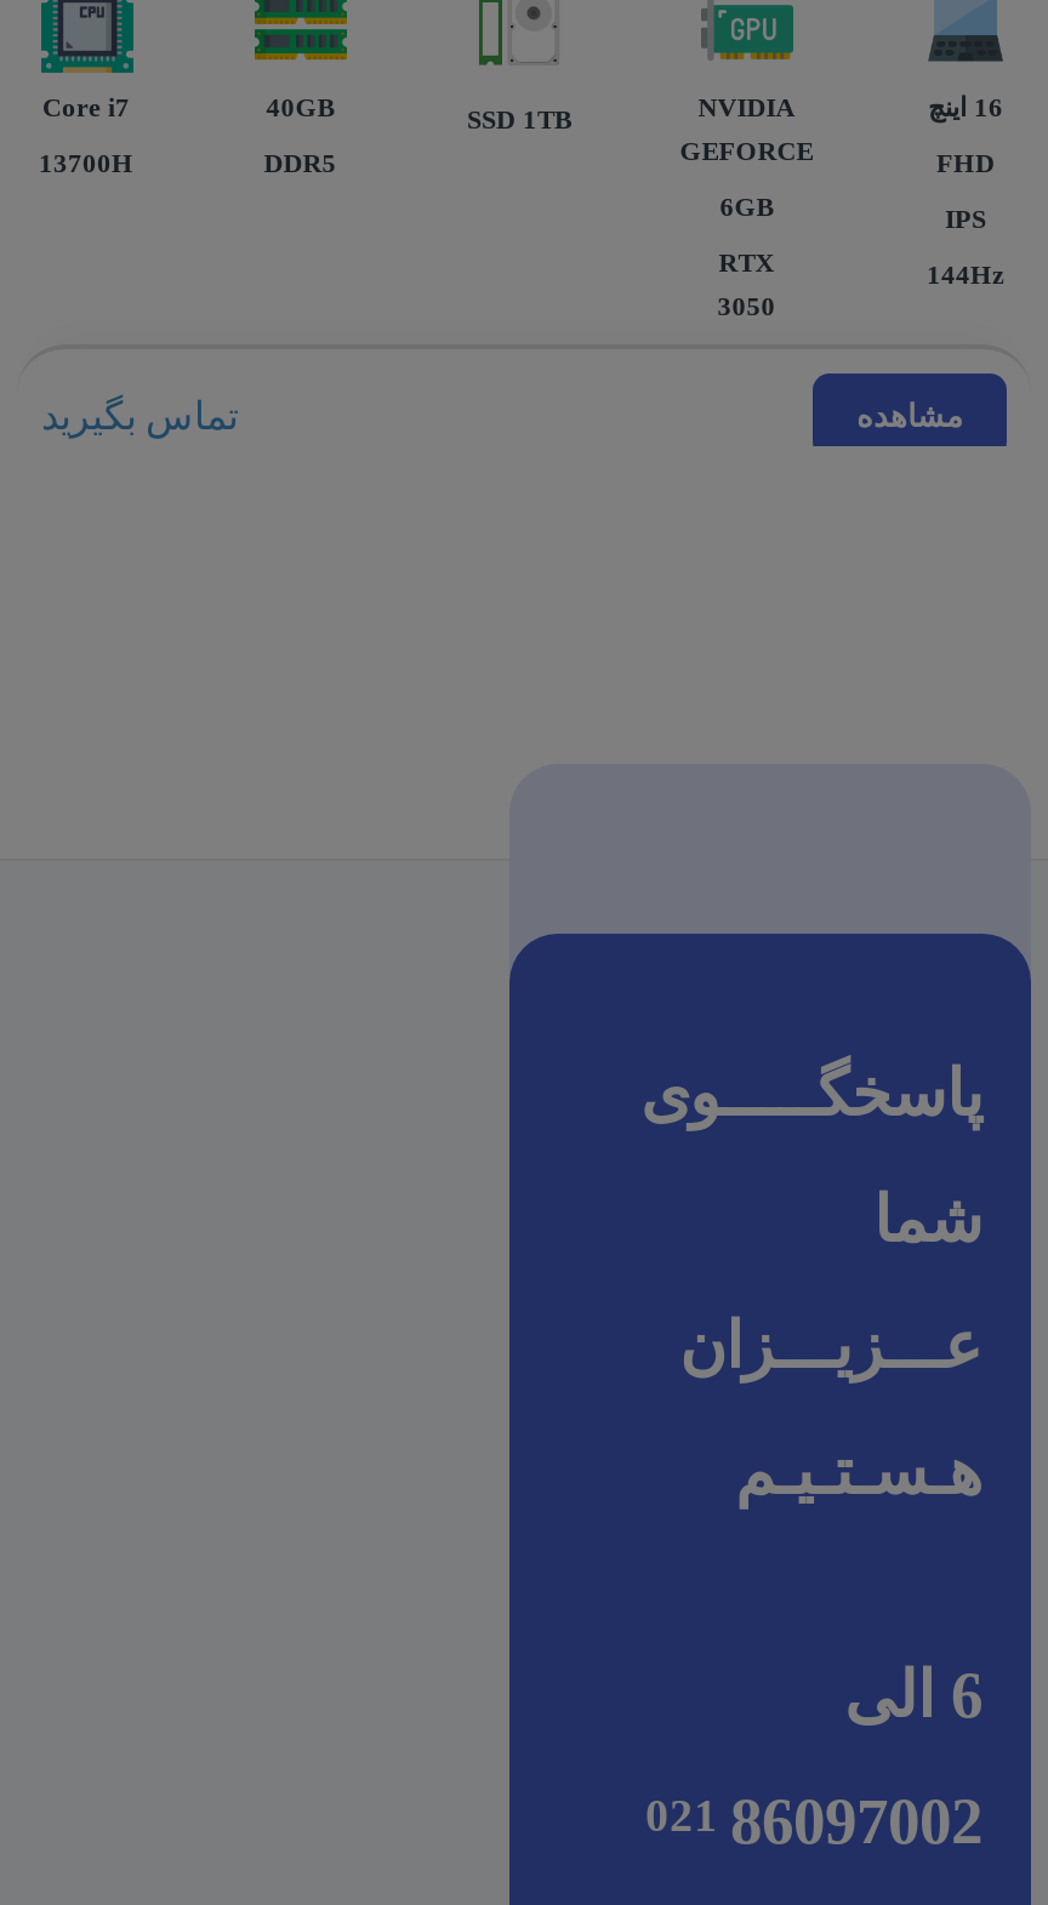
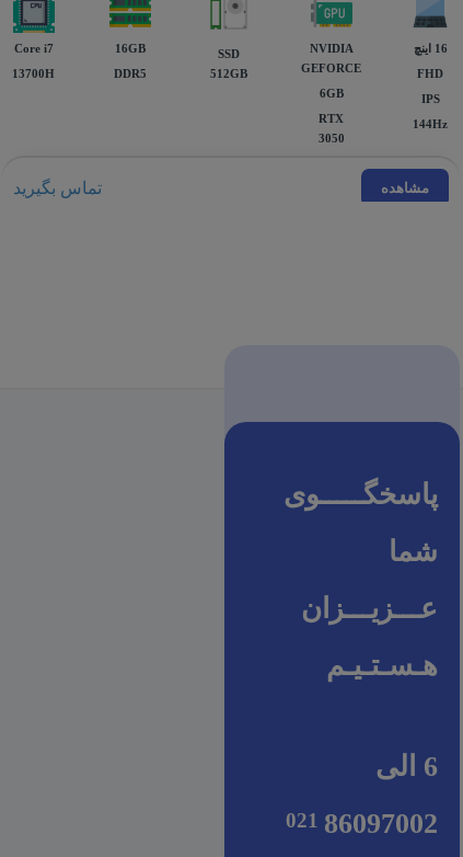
- 40GB
+ 16GB

- SSD 1TB
+ SSD
+ 512GB
